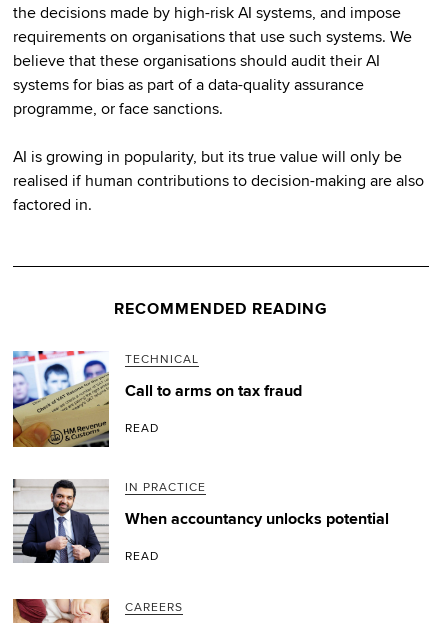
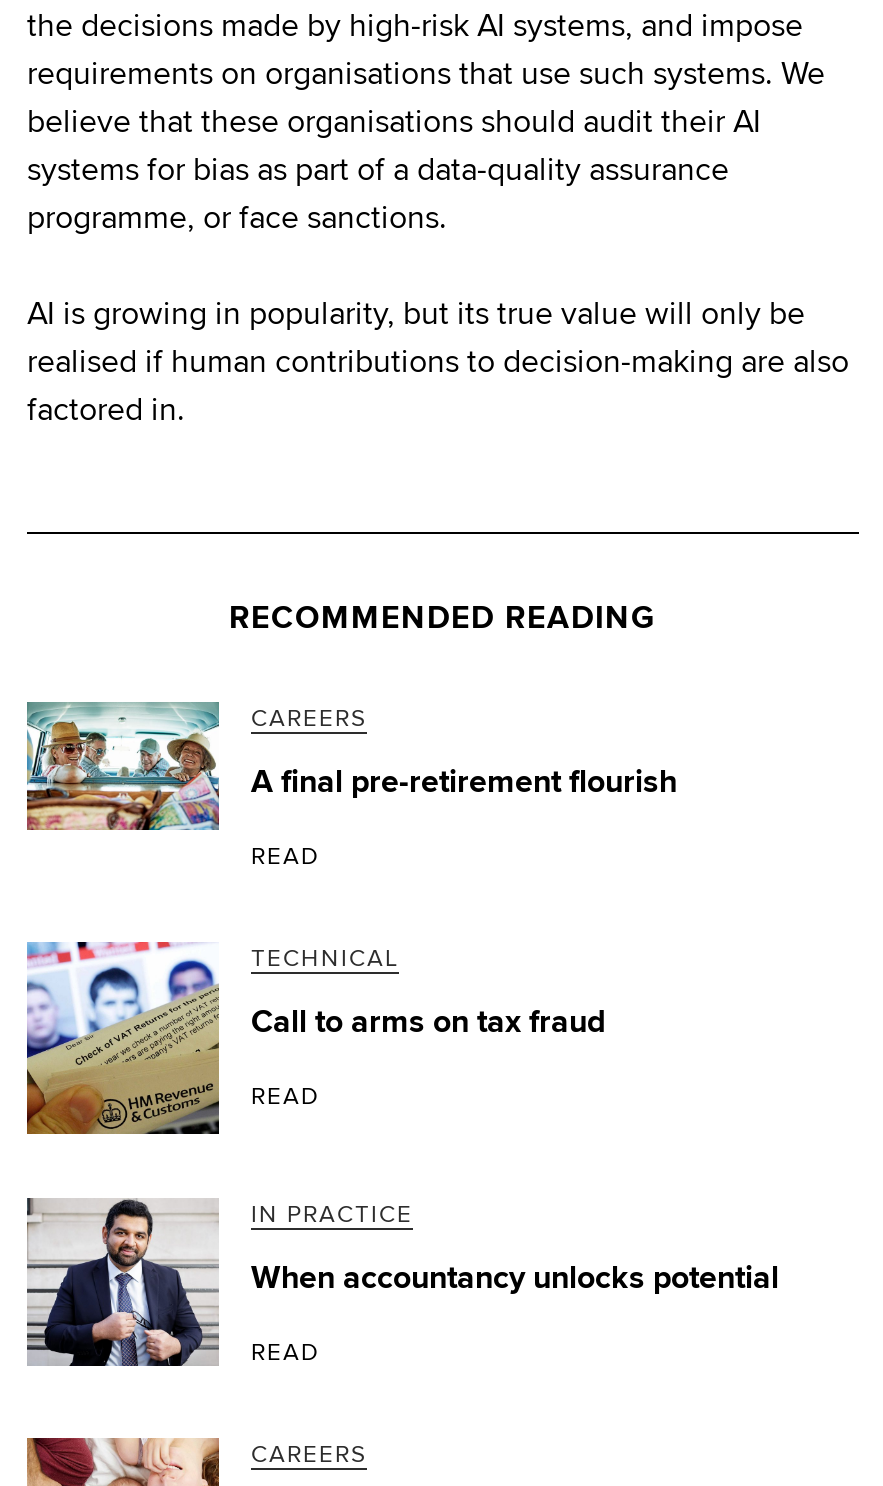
+ [image]
+ CAREERS
+ A final pre-retirement flourish
+ READ
